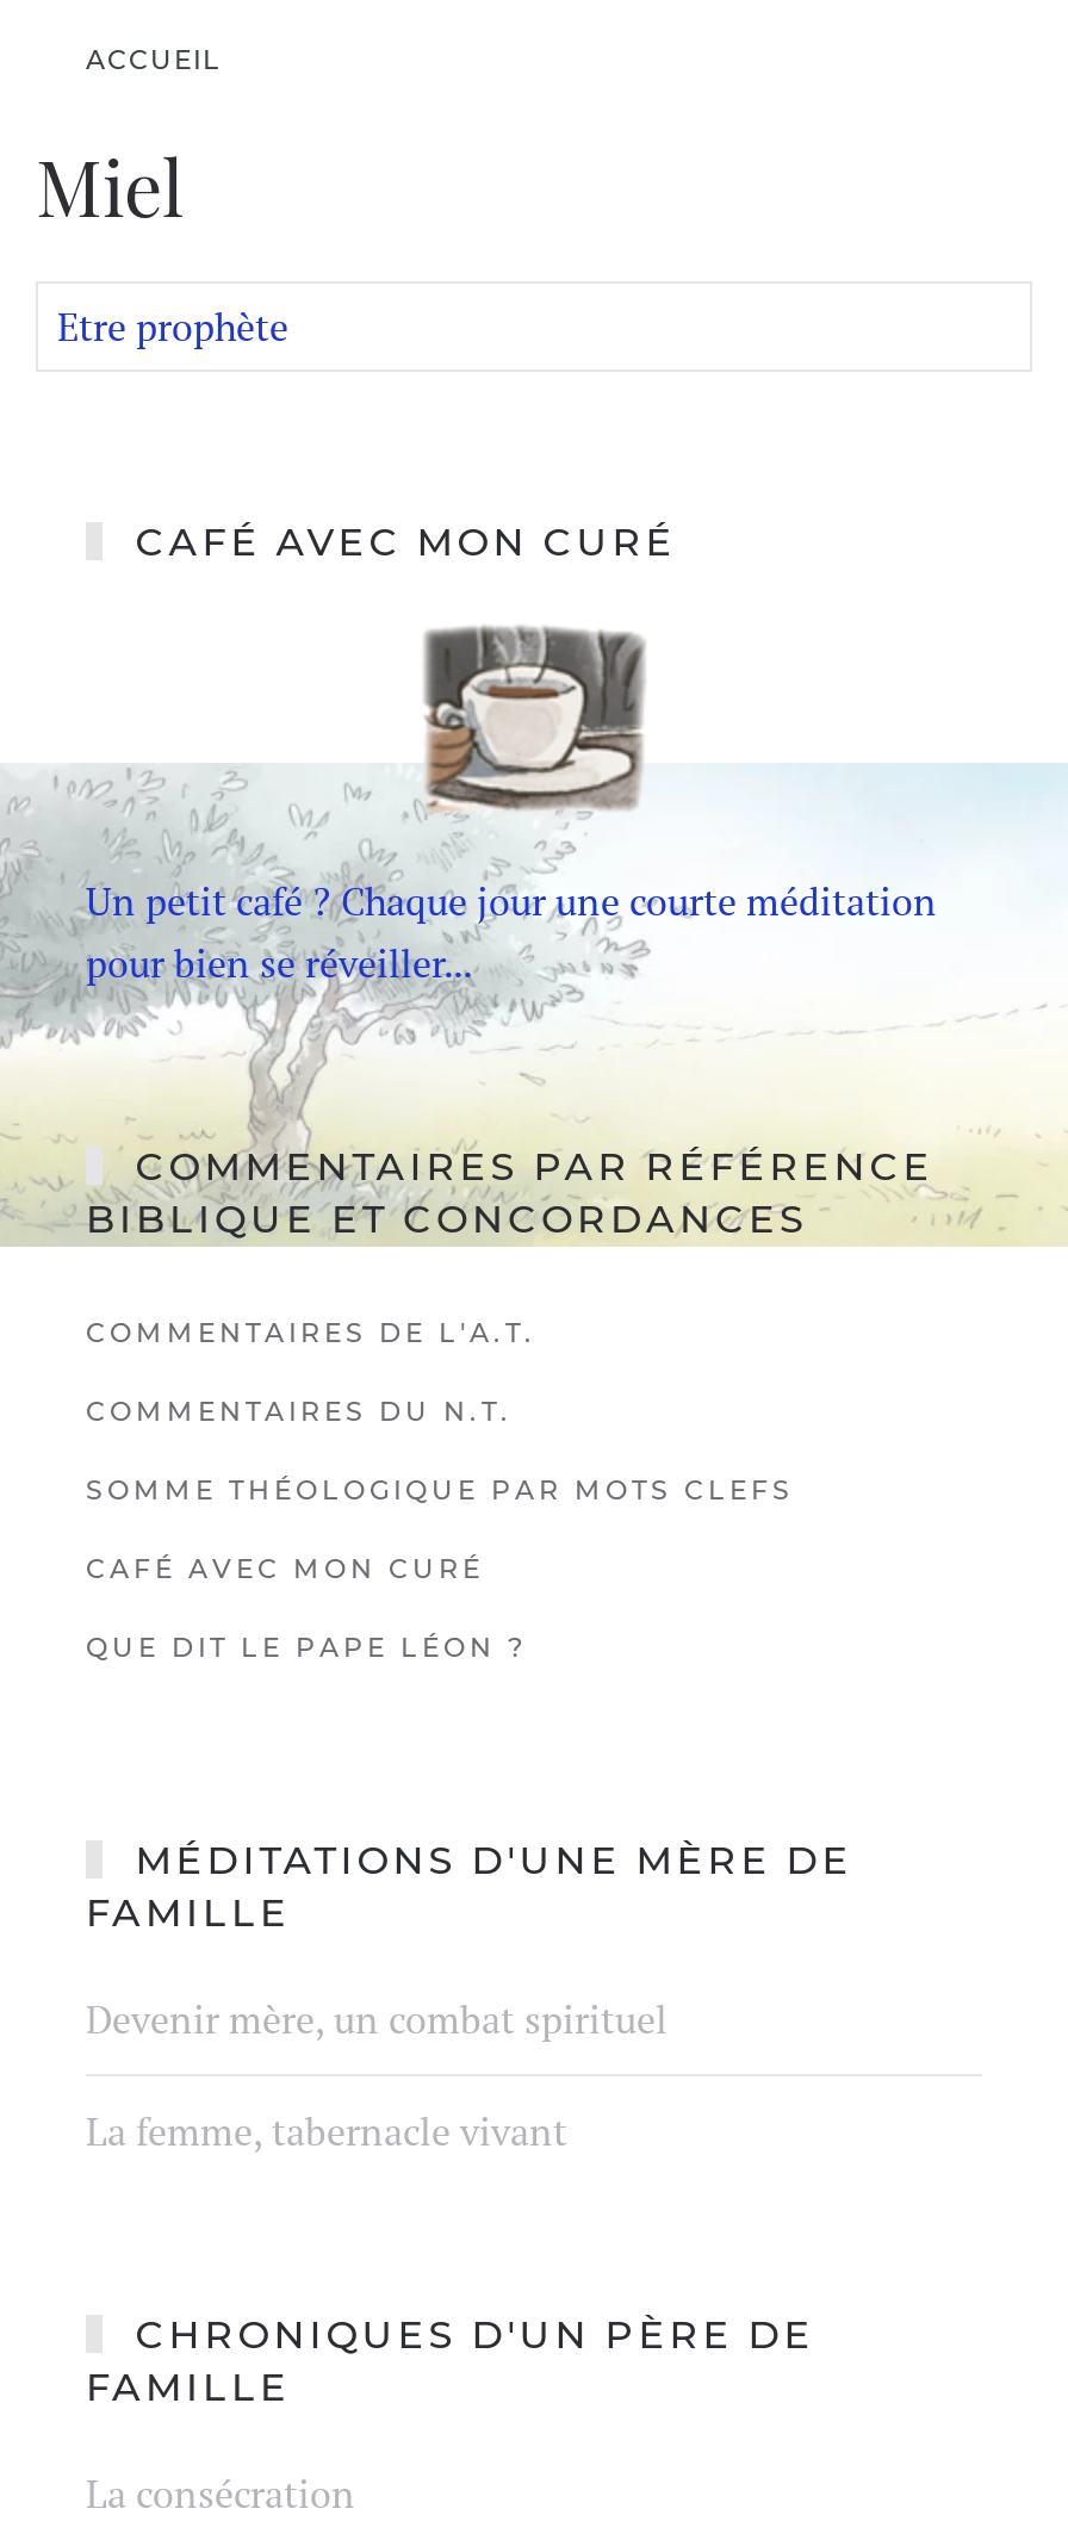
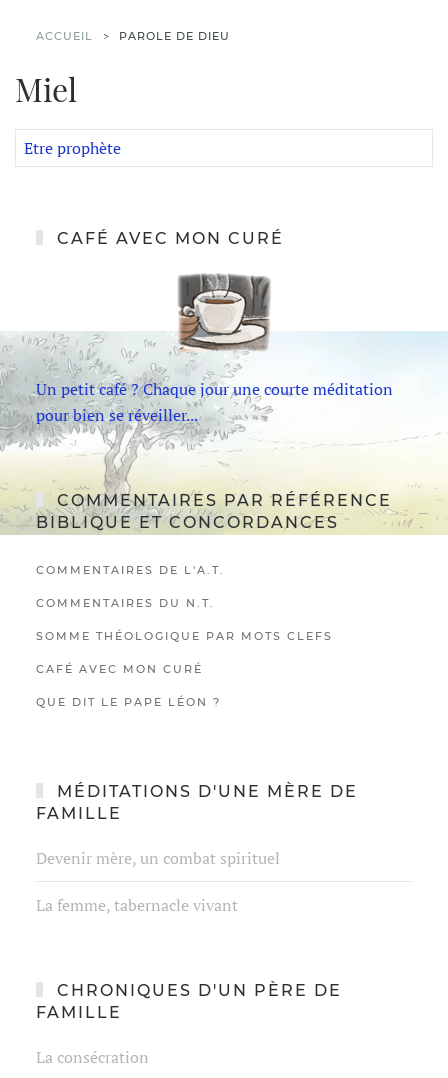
+ PAROLE DE DIEU
